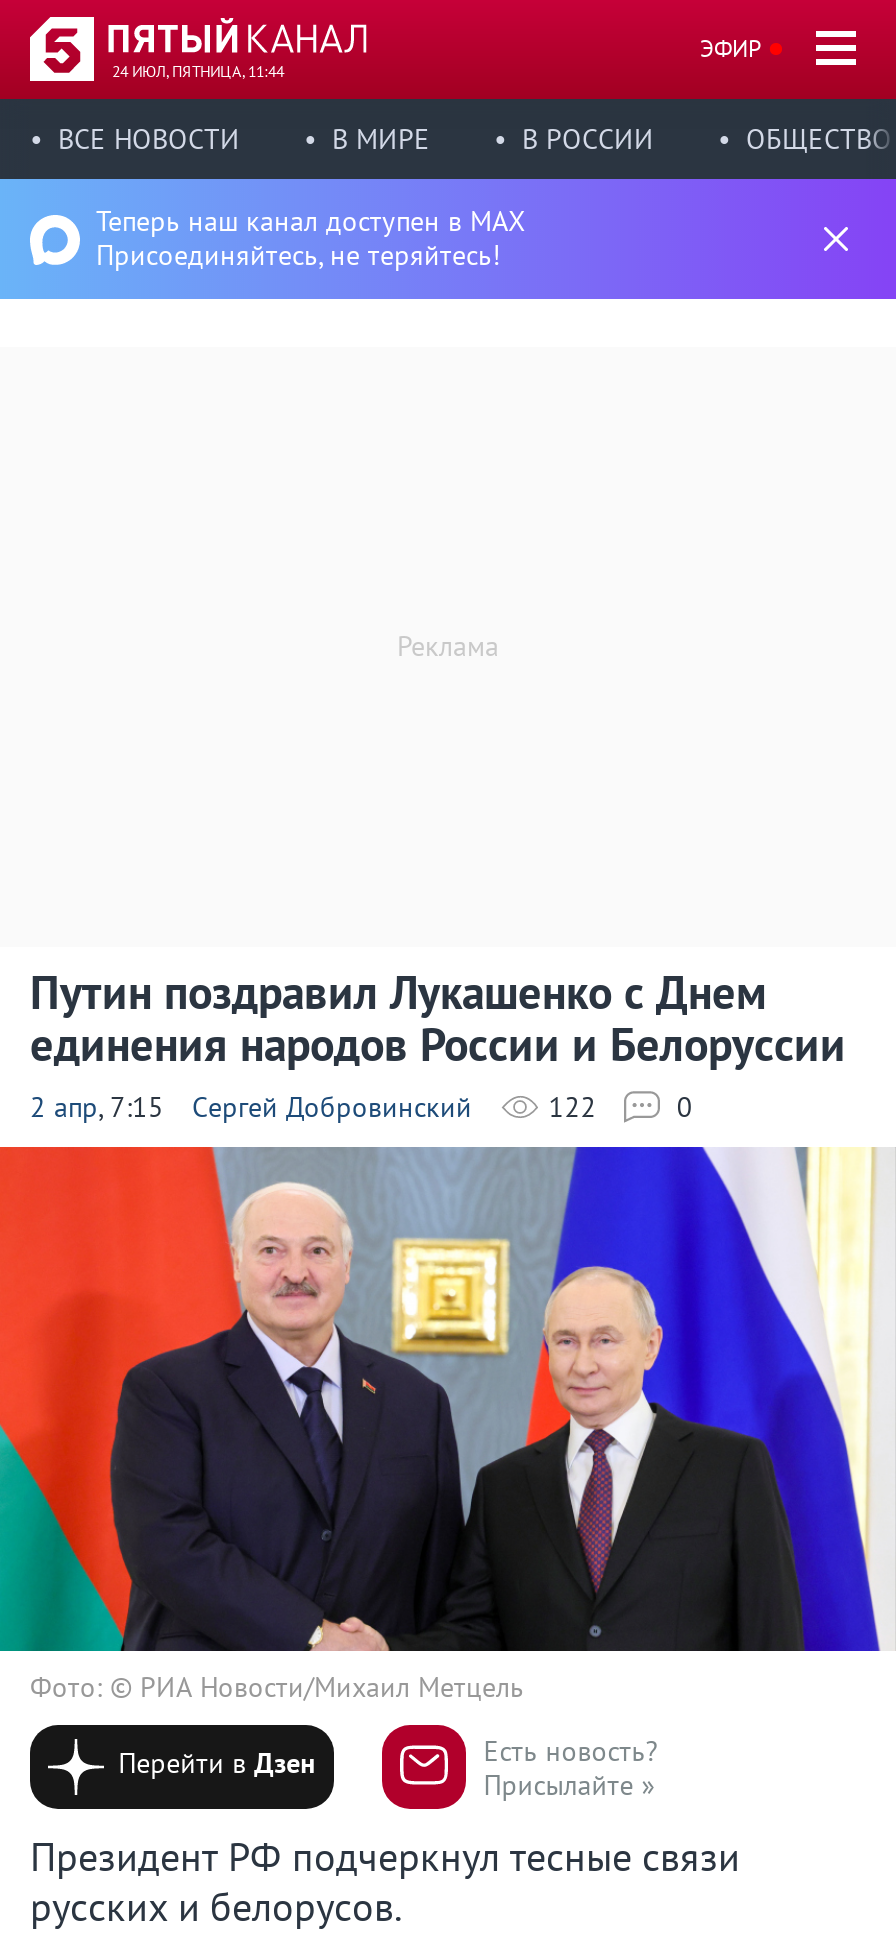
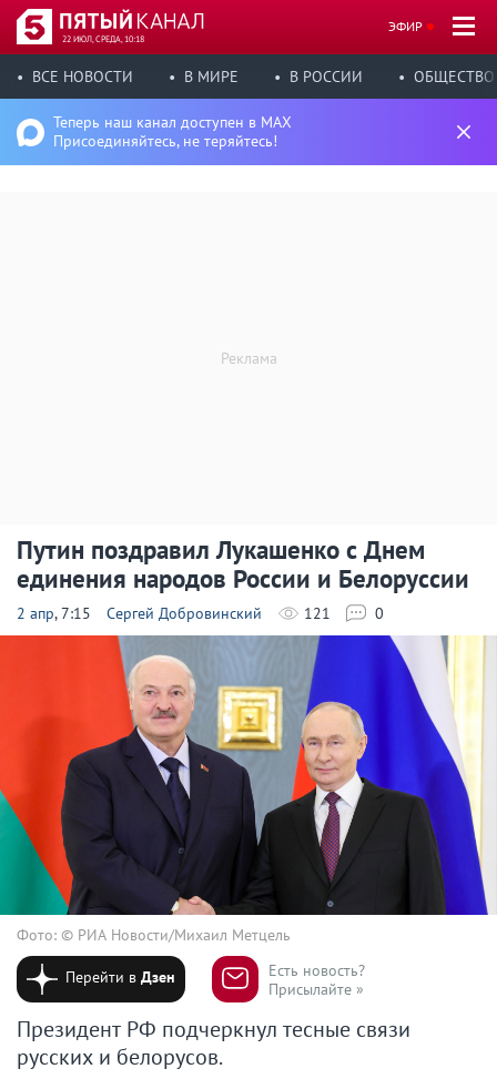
- 24 ИЮЛ, ПЯТНИЦА, 11:44
+ 22 ИЮЛ, СРЕДА, 10:18

- 122
+ 121
